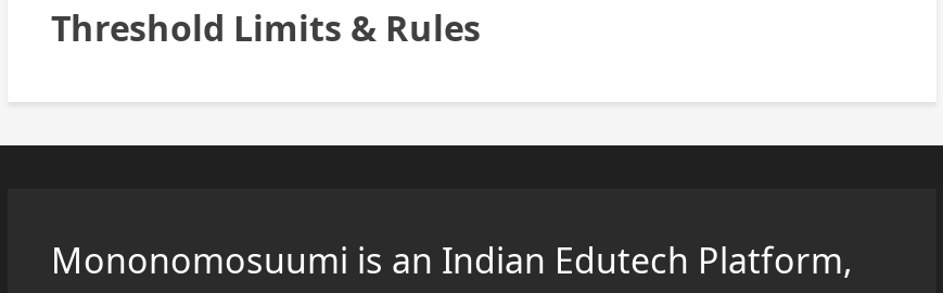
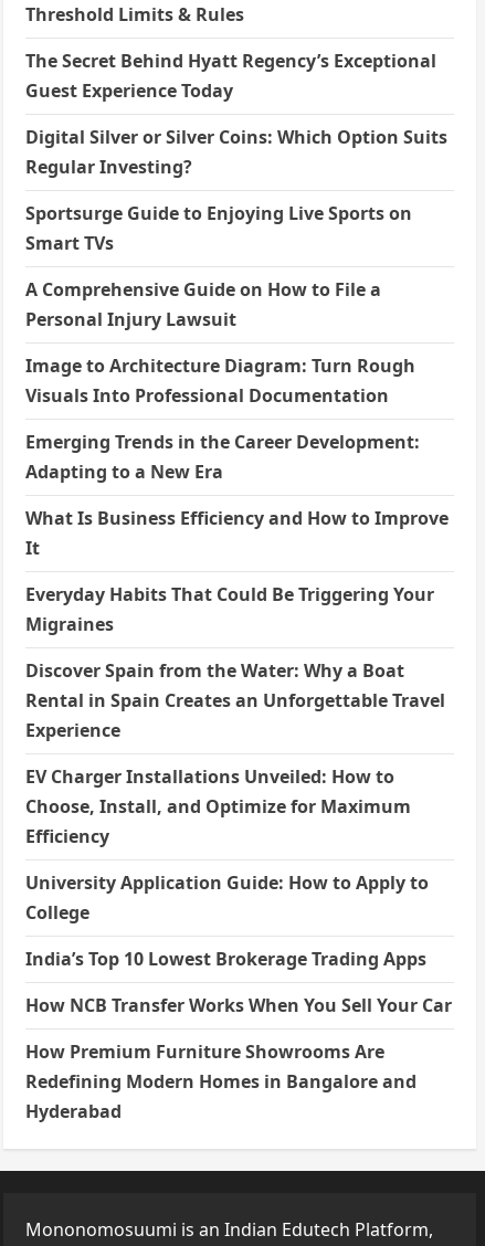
+ The Secret Behind Hyatt Regency’s Exceptional
+ Guest Experience Today
+ Digital Silver or Silver Coins: Which Option Suits
+ Regular Investing?
+ Sportsurge Guide to Enjoying Live Sports on
+ Smart TVs
+ A Comprehensive Guide on How to File a
+ Personal Injury Lawsuit
+ Image to Architecture Diagram: Turn Rough
+ Visuals Into Professional Documentation
+ Emerging Trends in the Career Development:
+ Adapting to a New Era
+ What Is Business Efficiency and How to Improve
+ It
+ Everyday Habits That Could Be Triggering Your
+ Migraines
+ Discover Spain from the Water: Why a Boat
+ Rental in Spain Creates an Unforgettable Travel
+ Experience
+ EV Charger Installations Unveiled: How to
+ Choose, Install, and Optimize for Maximum
+ Efficiency
+ University Application Guide: How to Apply to
+ College
+ India’s Top 10 Lowest Brokerage Trading Apps
+ How NCB Transfer Works When You Sell Your Car
+ How Premium Furniture Showrooms Are
+ Redefining Modern Homes in Bangalore and
+ Hyderabad
